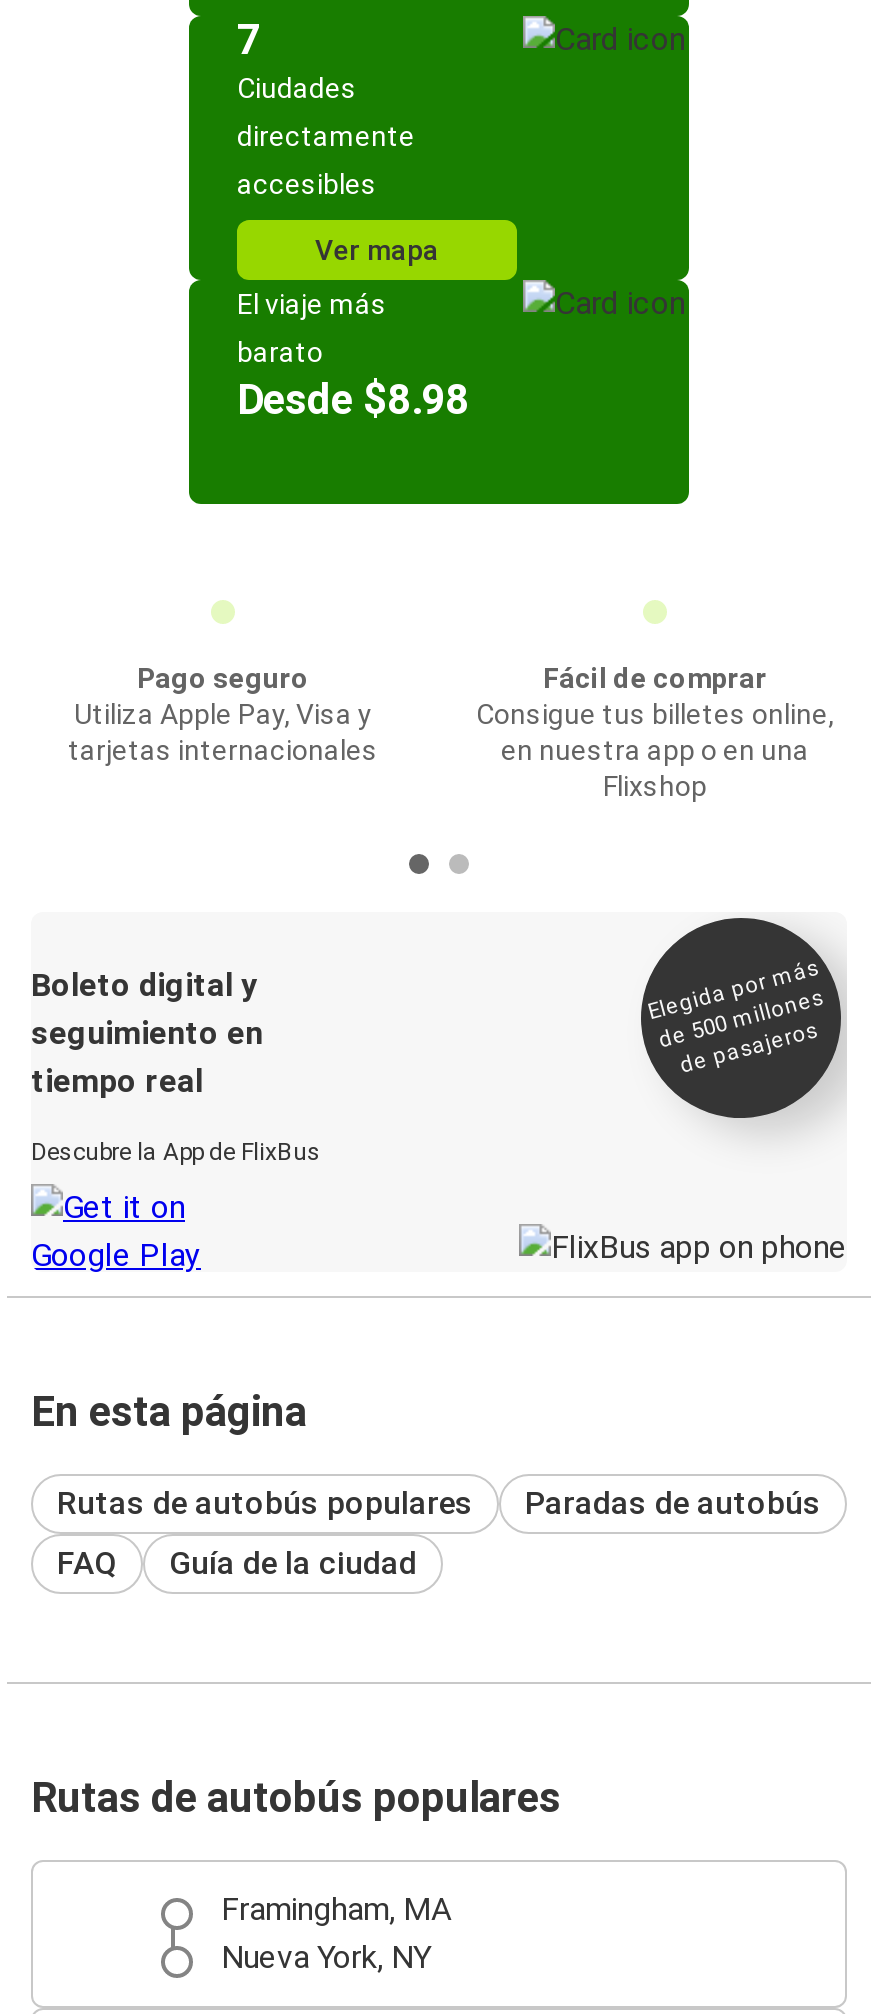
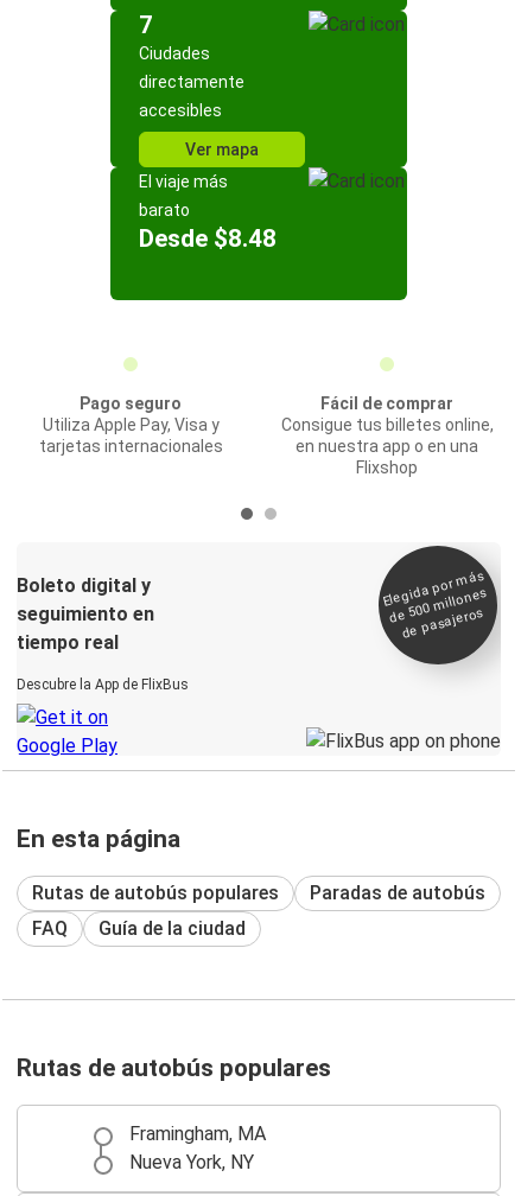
- Desde $8.98
+ Desde $8.48
